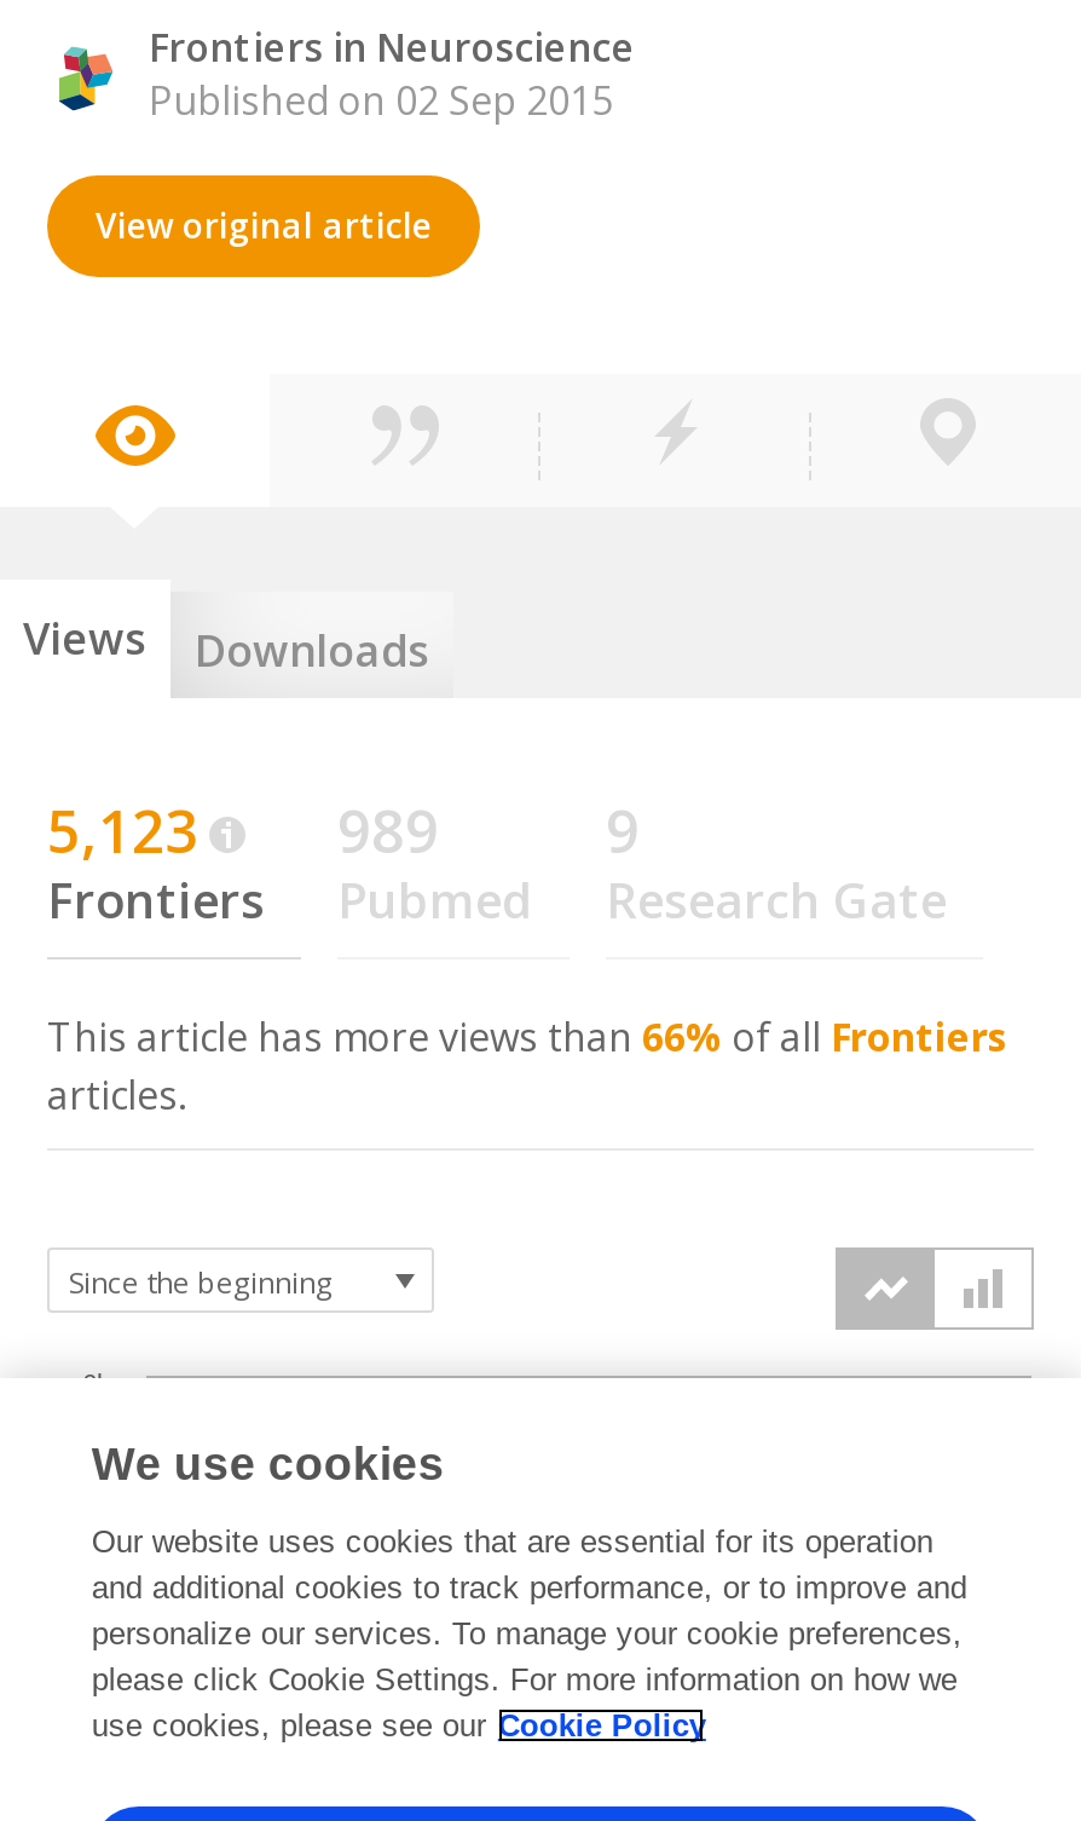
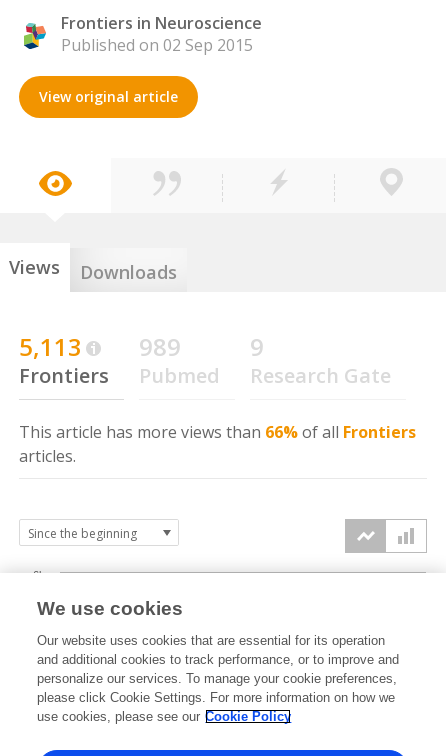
- 5,123
+ 5,113
